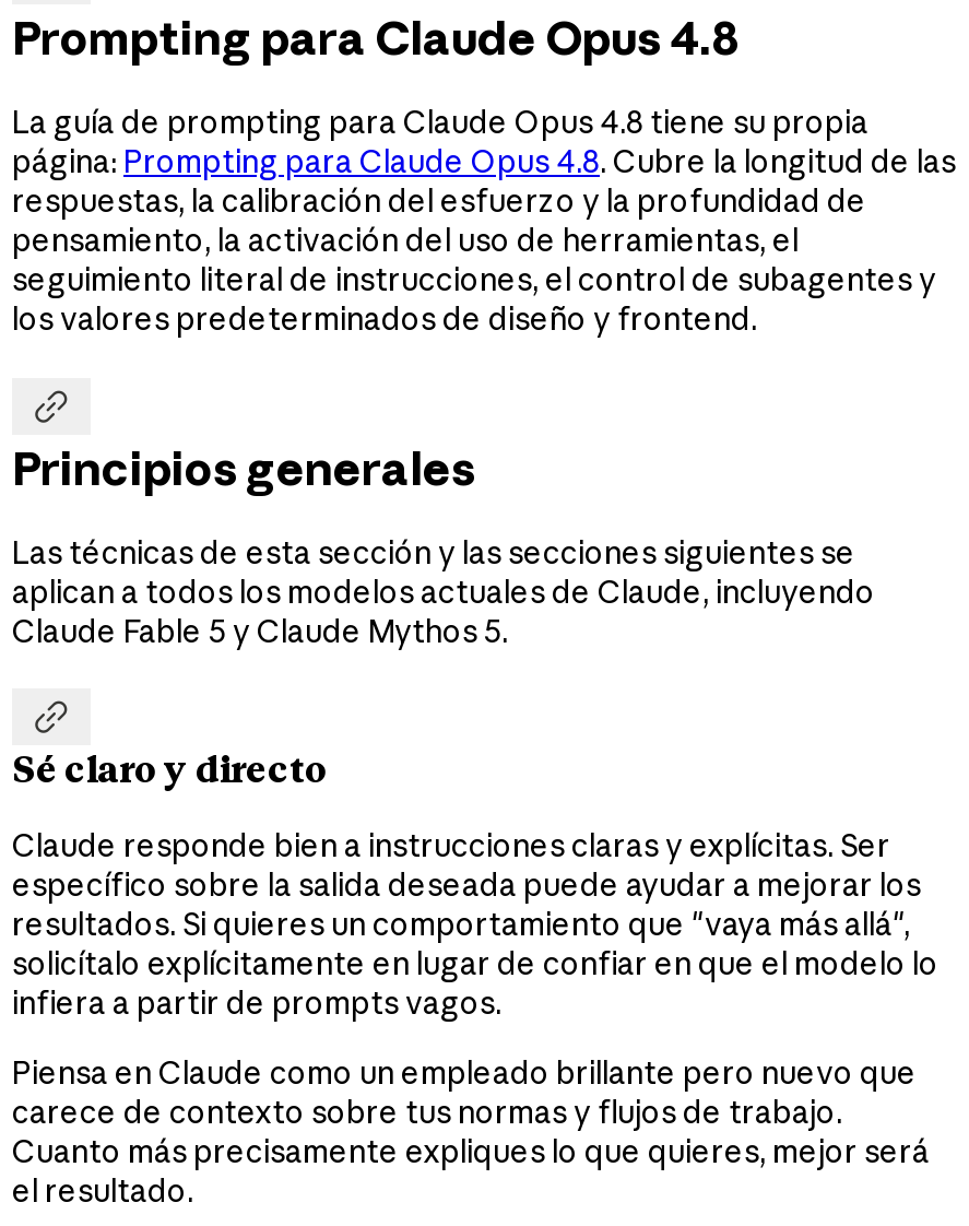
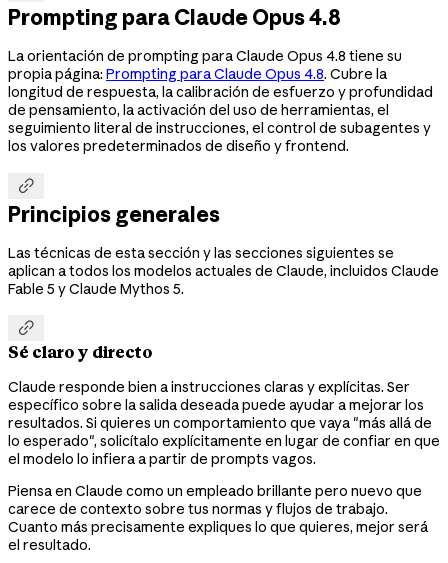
- La guía de prompting para Claude Opus 4.8 tiene su propia
- página: Prompting para Claude Opus 4.8. Cubre la longitud de las
- respuestas, la calibración del esfuerzo y la profundidad de
- pensamiento, la activación del uso de herramientas, el
+ La orientación de prompting para Claude Opus 4.8 tiene su
+ propia página: Prompting para Claude Opus 4.8. Cubre la
+ longitud de respuesta, la calibración de esfuerzo y profundidad
+ de pensamiento, la activación del uso de herramientas, el

- aplican a todos los modelos actuales de Claude, incluyendo
- Claude Fable 5 y Claude Mythos 5.
+ aplican a todos los modelos actuales de Claude, incluidos Claude
+ Fable 5 y Claude Mythos 5.

- resultados. Si quieres un comportamiento que "vaya más allá",
- solicítalo explícitamente en lugar de confiar en que el modelo lo
- infiera a partir de prompts vagos.
+ resultados. Si quieres un comportamiento que vaya "más allá de
+ lo esperado", solicítalo explícitamente en lugar de confiar en que
+ el modelo lo infiera a partir de prompts vagos.
